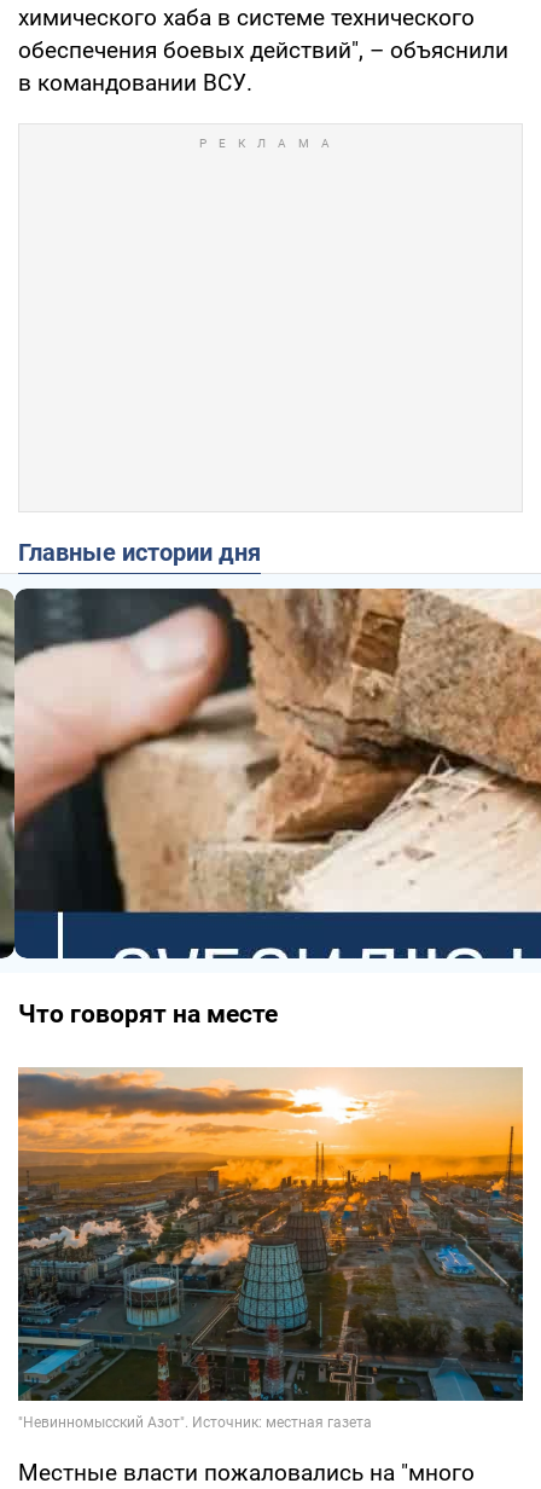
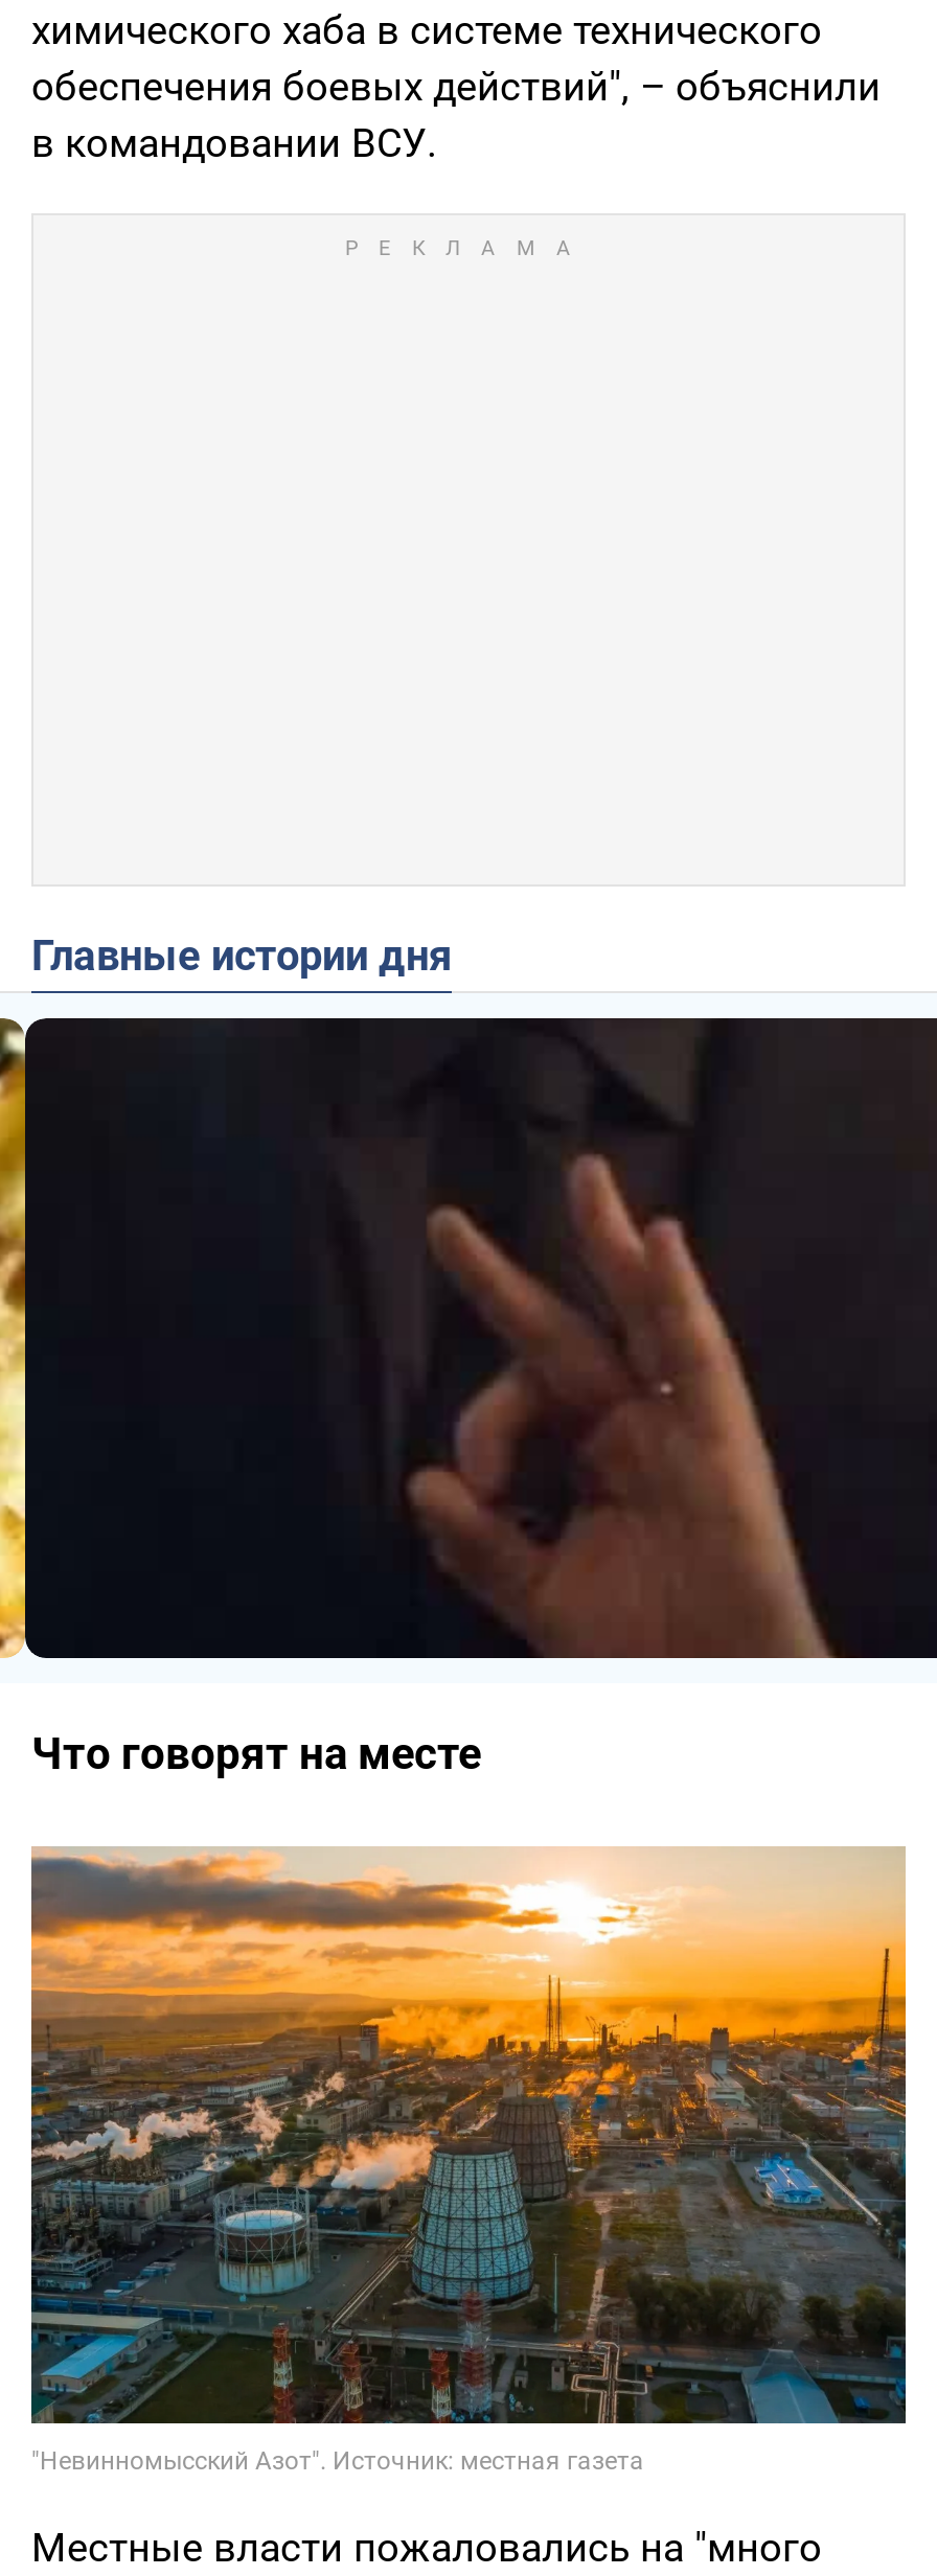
- [image]
+ [image]
